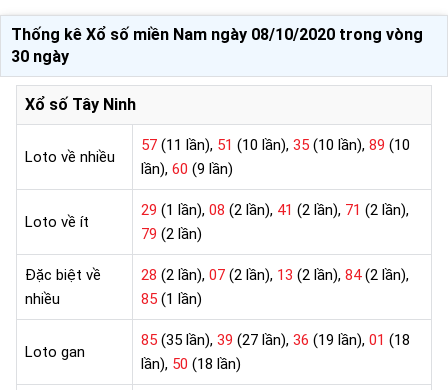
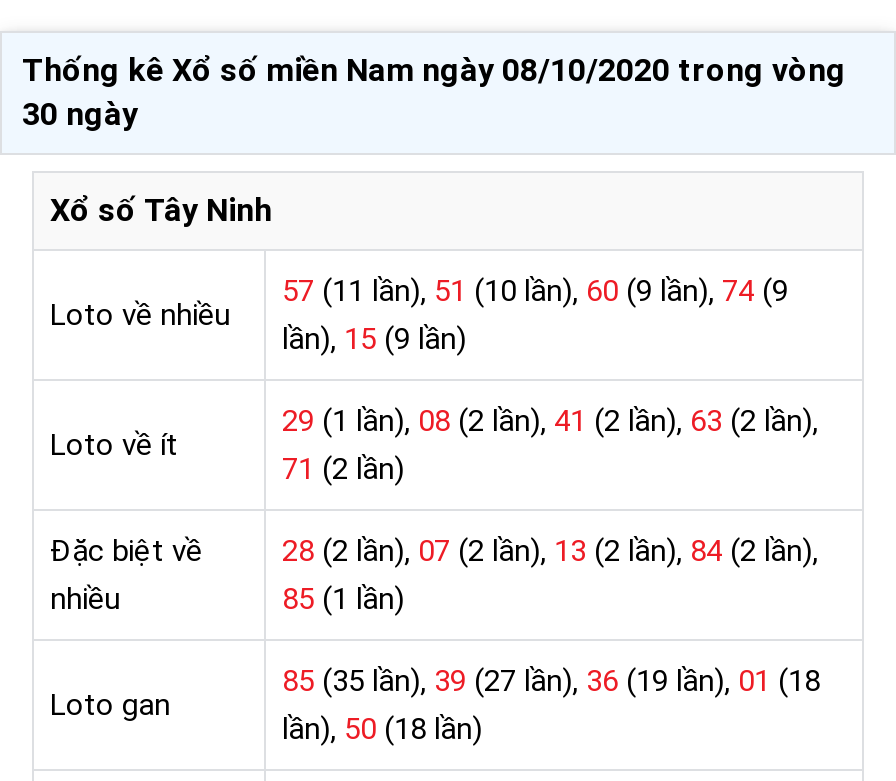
- 57 (11 lần), 51 (10 lần), 35 (10 lần), 89 (10
+ 57 (11 lần), 51 (10 lần), 60 (9 lần), 74 (9

- lần), 60 (9 lần)
+ lần), 15 (9 lần)

- 29 (1 lần), 08 (2 lần), 41 (2 lần), 71 (2 lần),
+ 29 (1 lần), 08 (2 lần), 41 (2 lần), 63 (2 lần),

- 79 (2 lần)
+ 71 (2 lần)
